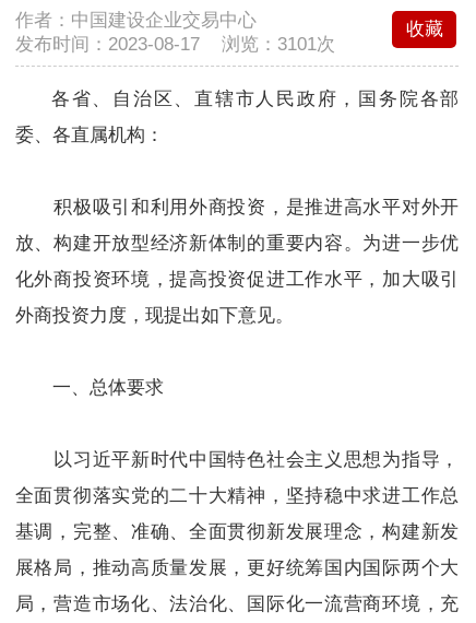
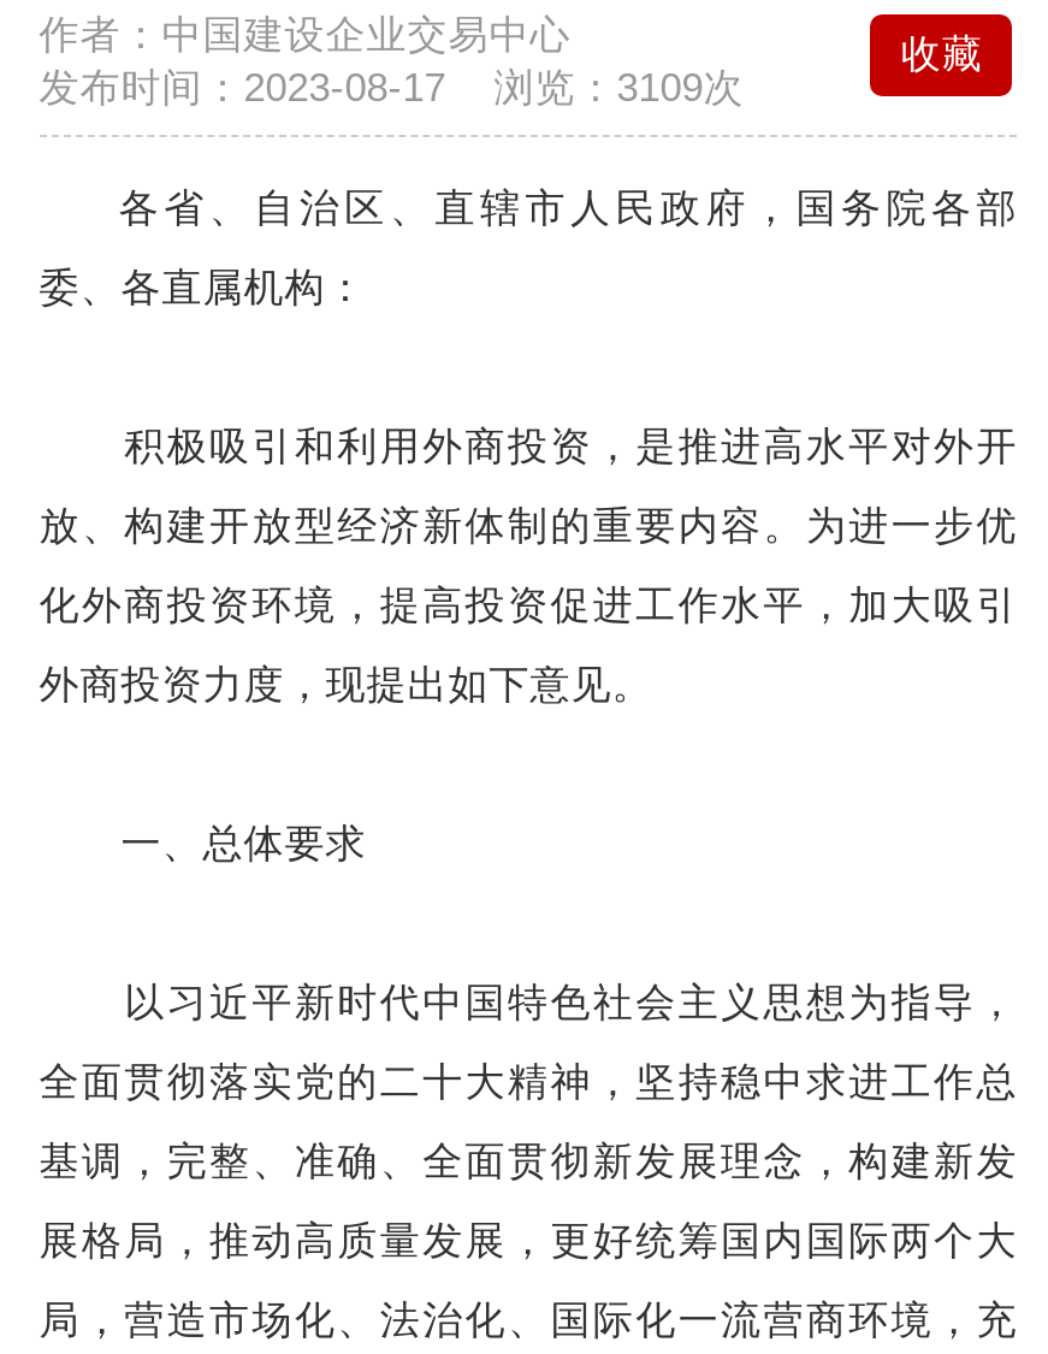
- 发布时间：2023-08-17 浏览：3101次
+ 发布时间：2023-08-17 浏览：3109次
